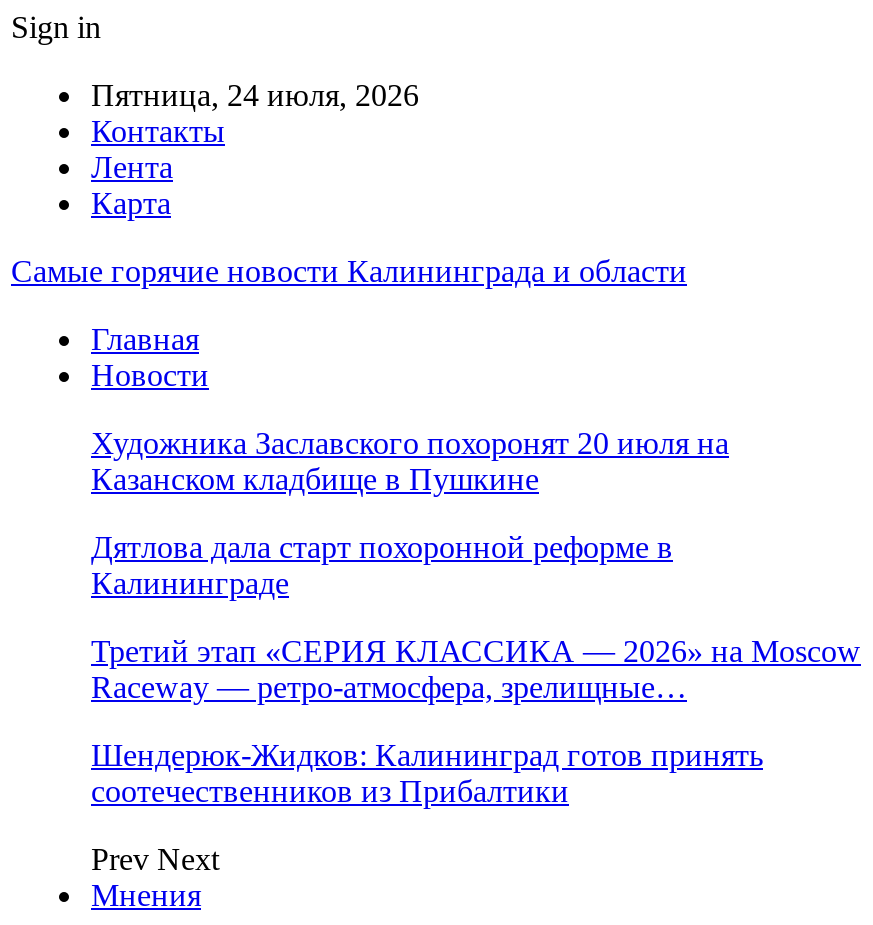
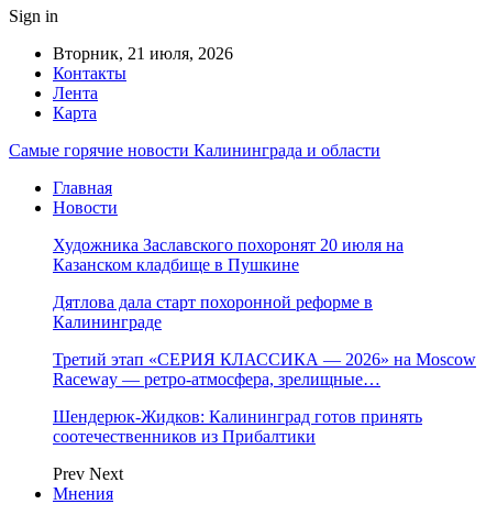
- Пятница, 24 июля, 2026
+ Вторник, 21 июля, 2026
